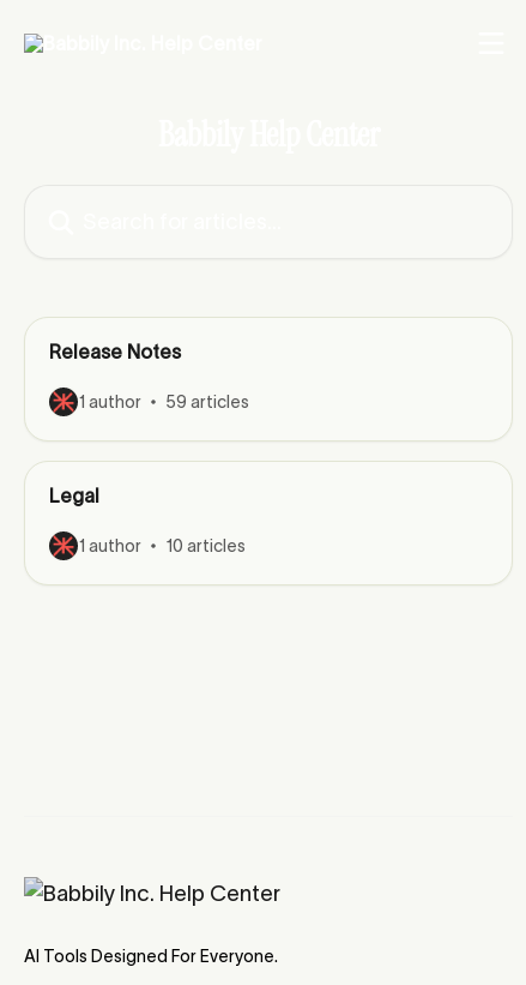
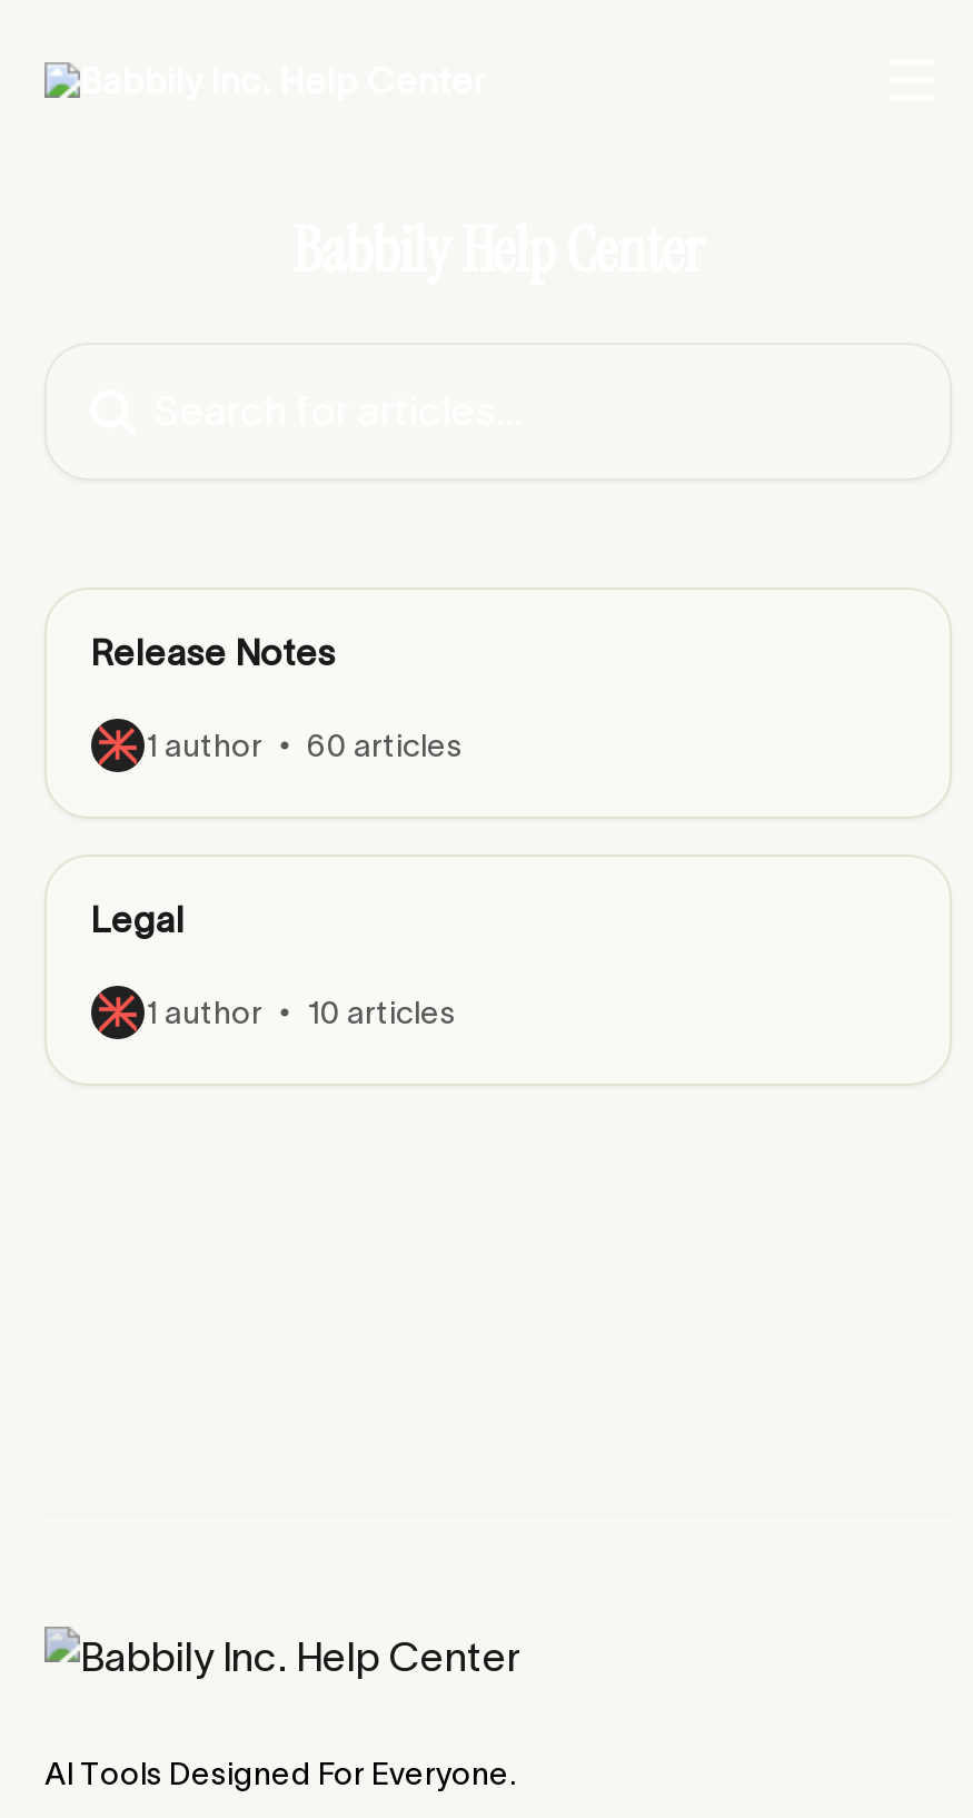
- 1 author 59 articles
+ 1 author 60 articles
